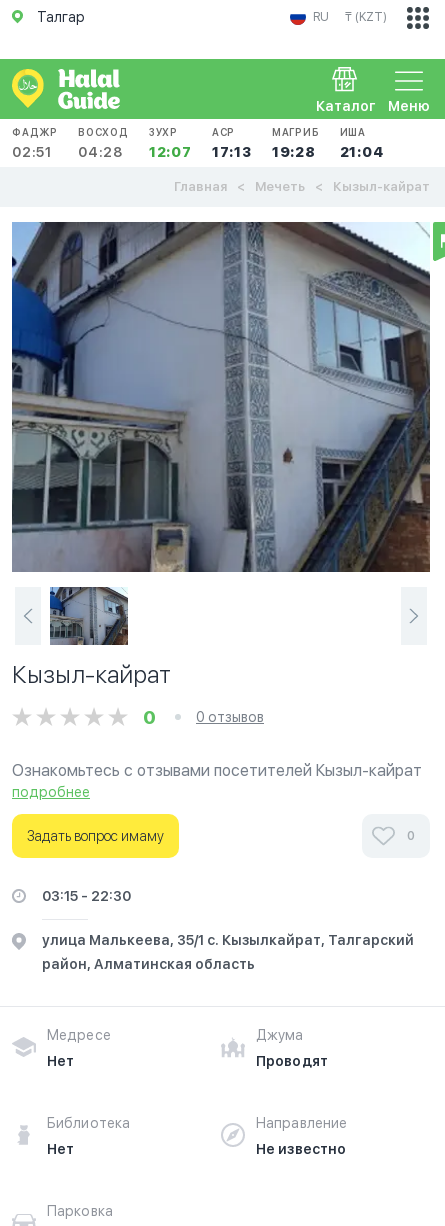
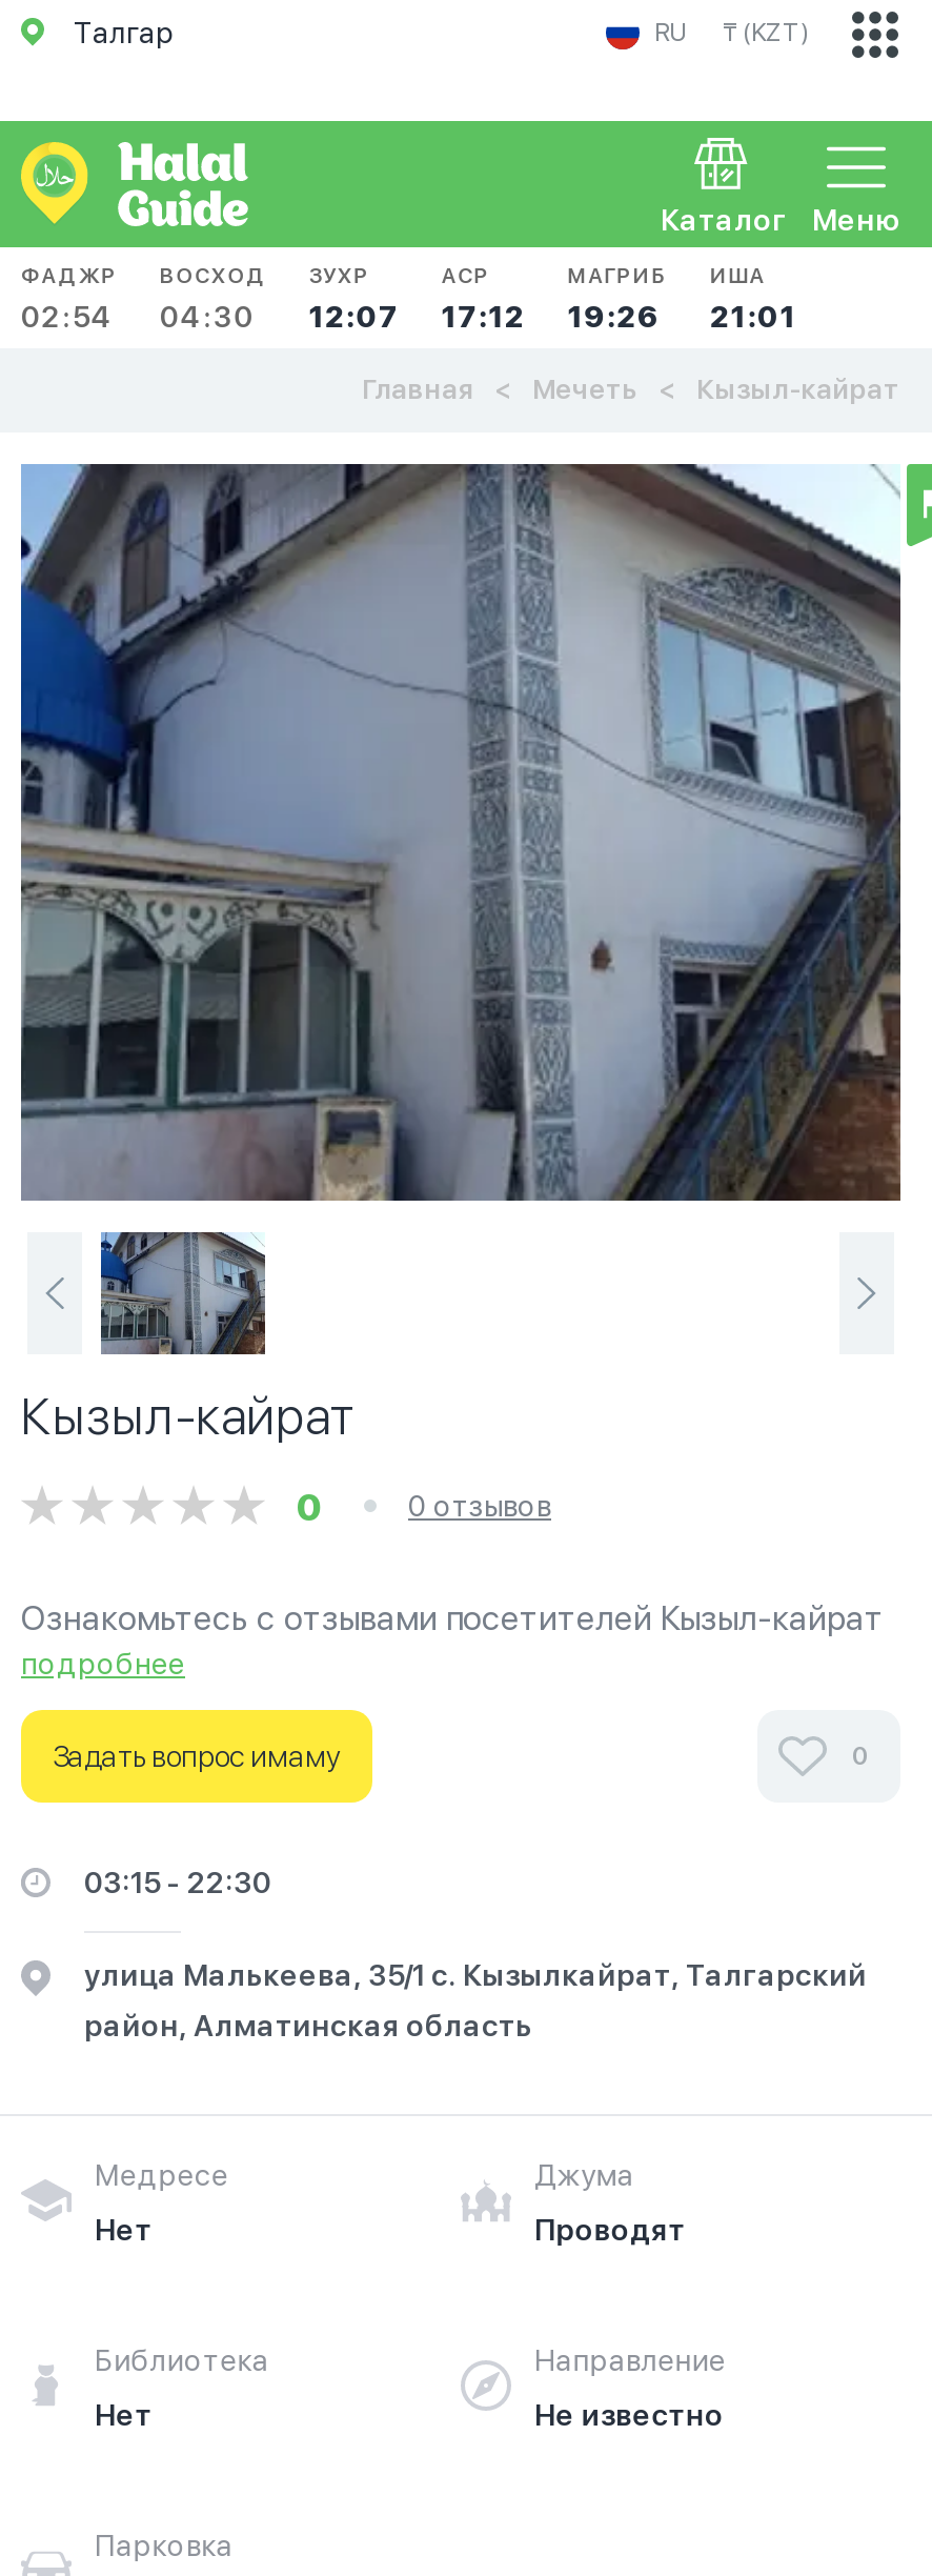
- 02:51
+ 02:54

- 04:28
+ 04:30

- 17:13
+ 17:12

- 19:28
+ 19:26

- 21:04
+ 21:01
